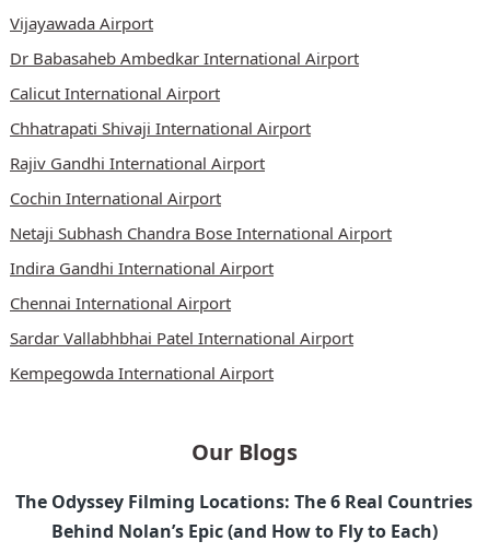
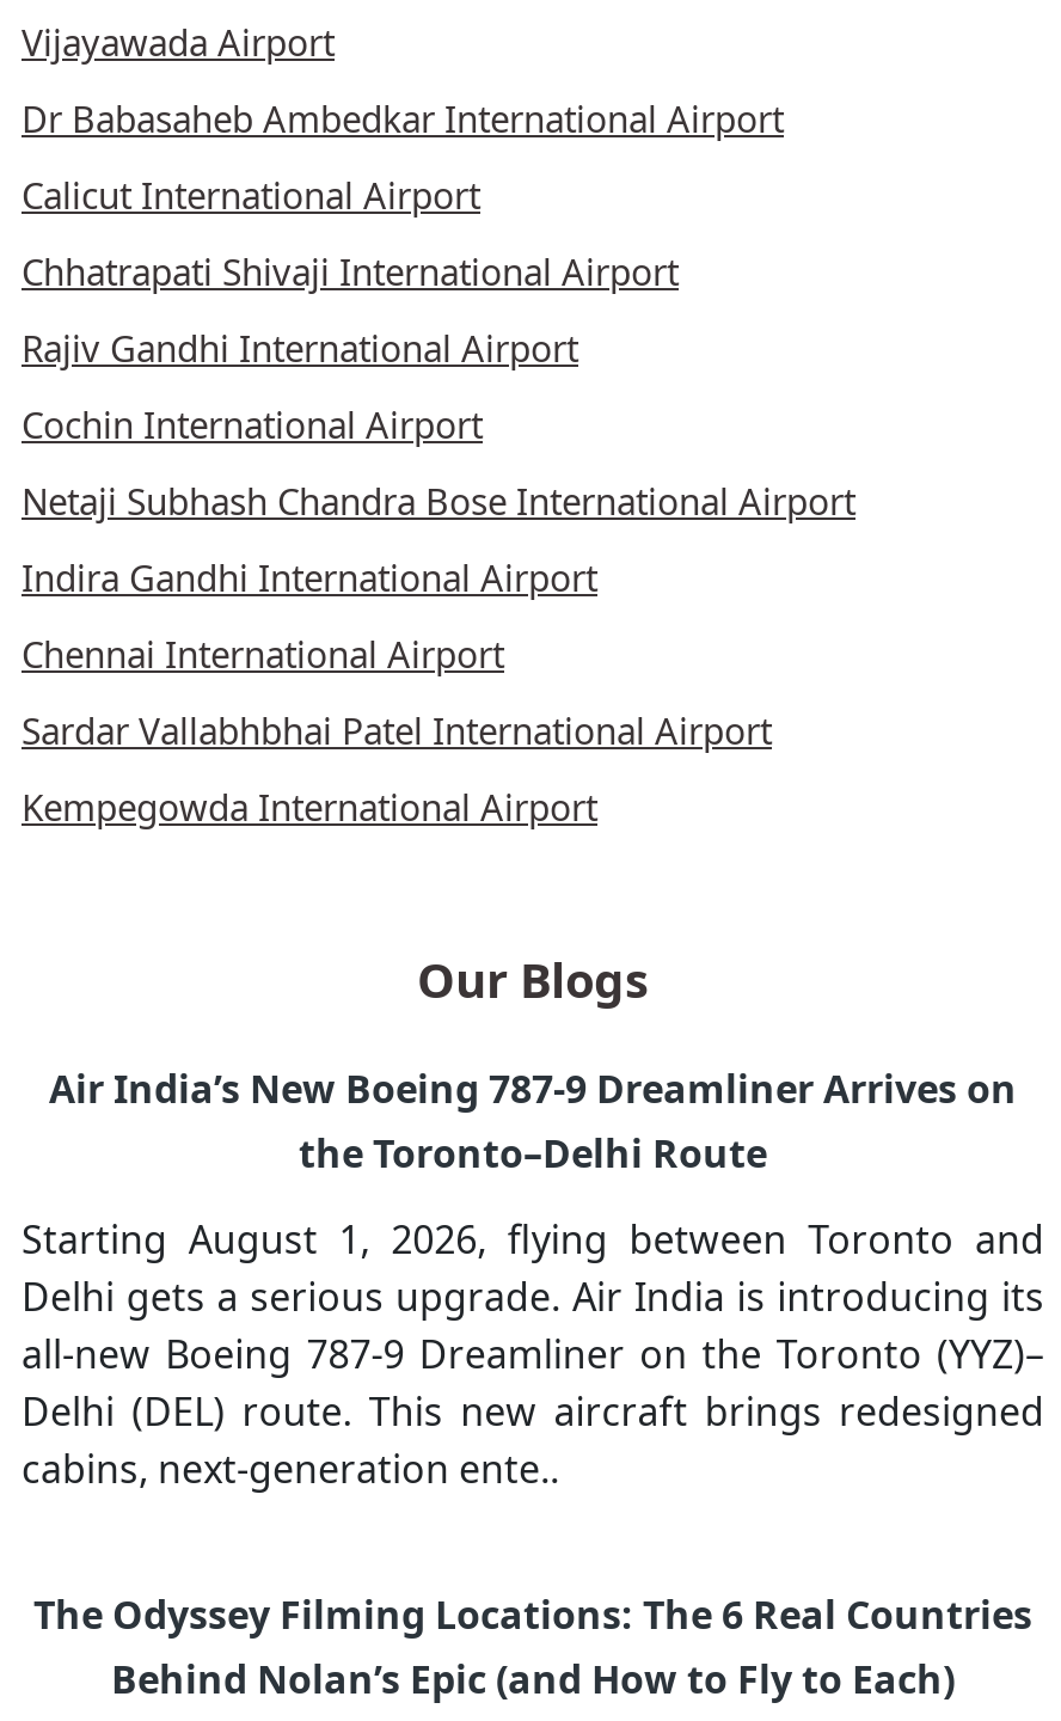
+ Air India’s New Boeing 787-9 Dreamliner Arrives on
+ the Toronto–Delhi Route
+ Starting August 1, 2026, flying between Toronto and
+ Delhi gets a serious upgrade. Air India is introducing its
+ all-new Boeing 787-9 Dreamliner on the Toronto (YYZ)–
+ Delhi (DEL) route. This new aircraft brings redesigned
+ cabins, next-generation ente..
